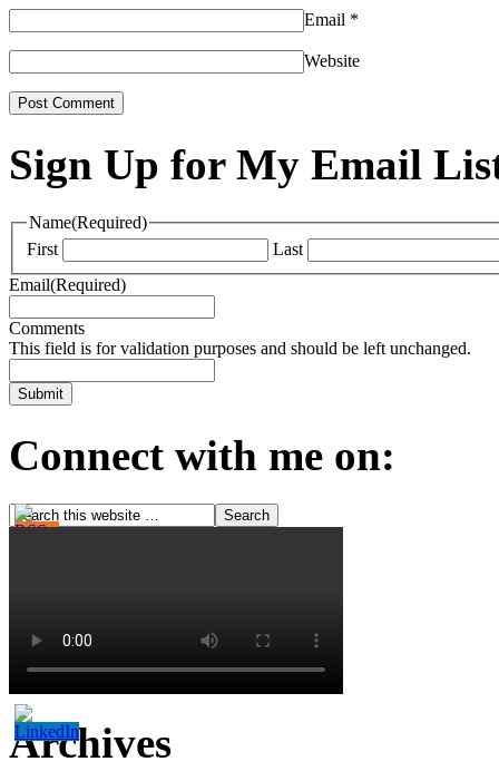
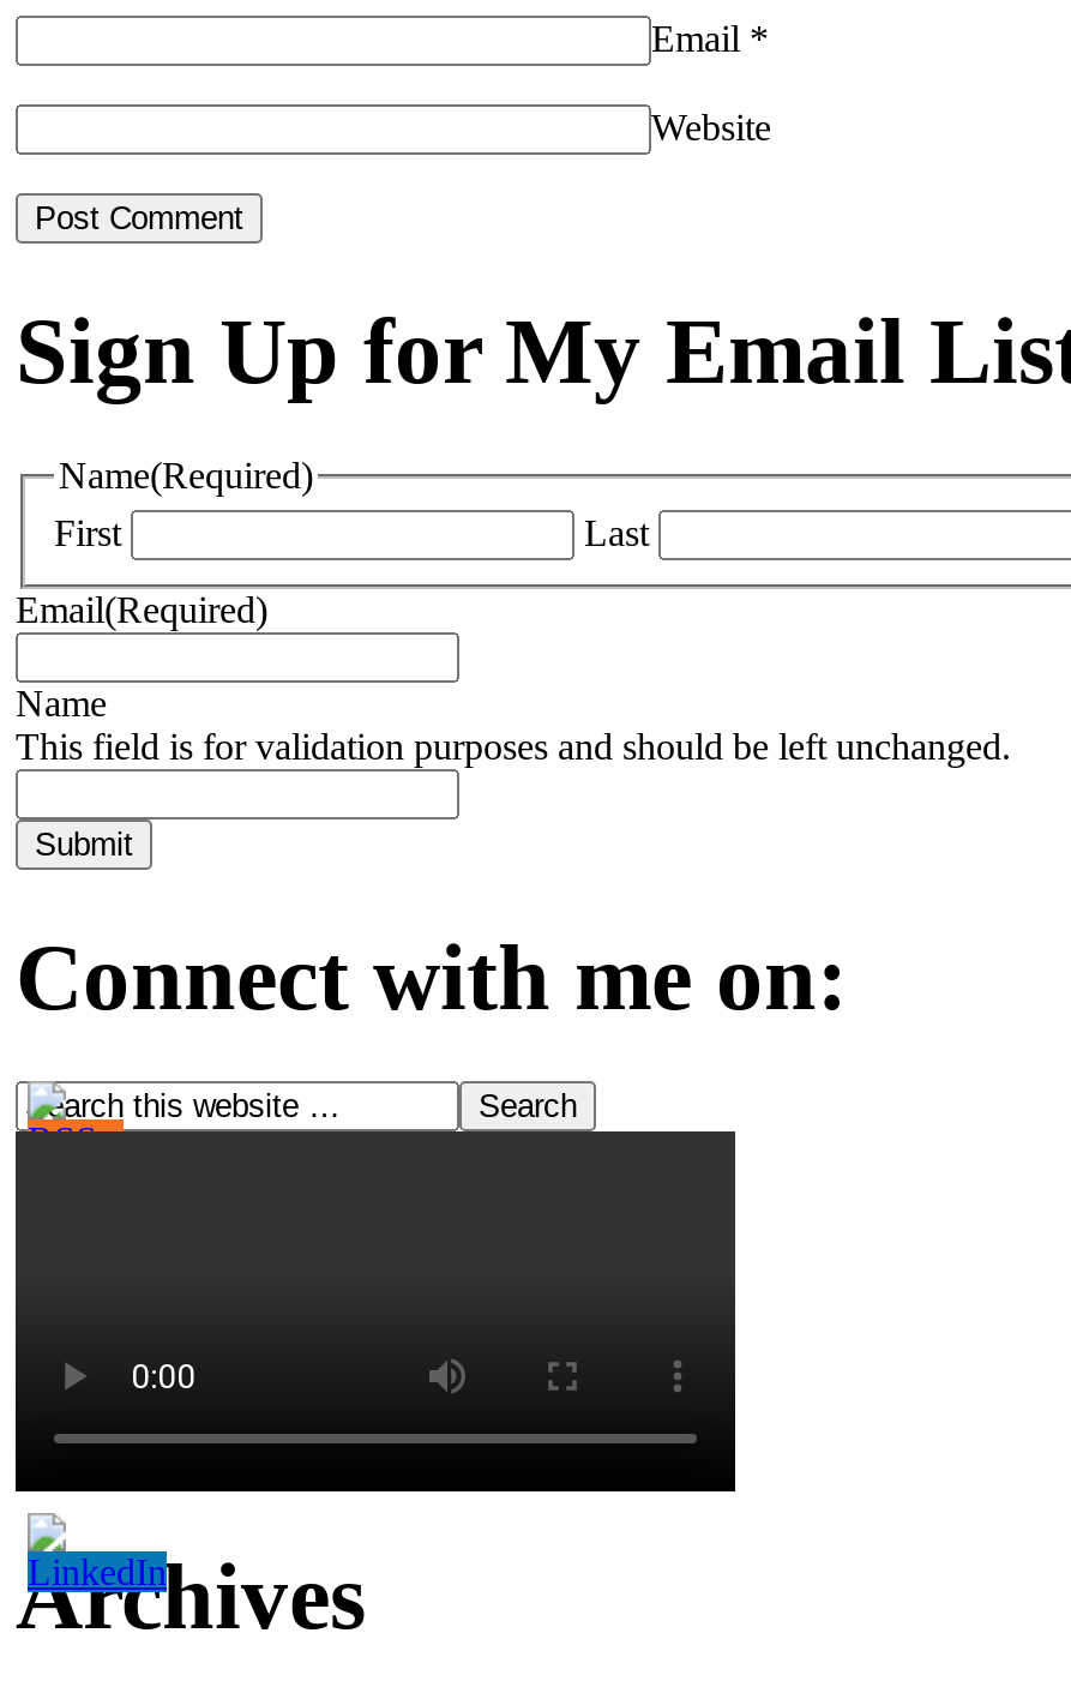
- Comments
+ Name
